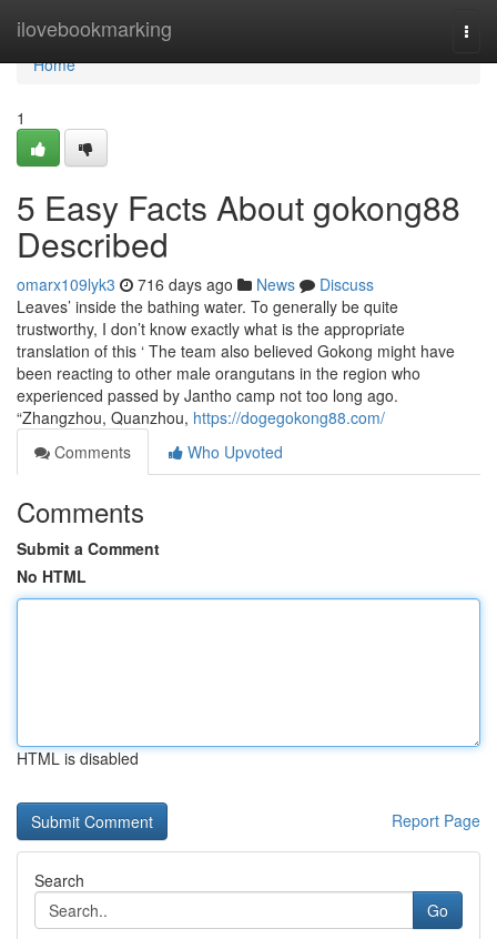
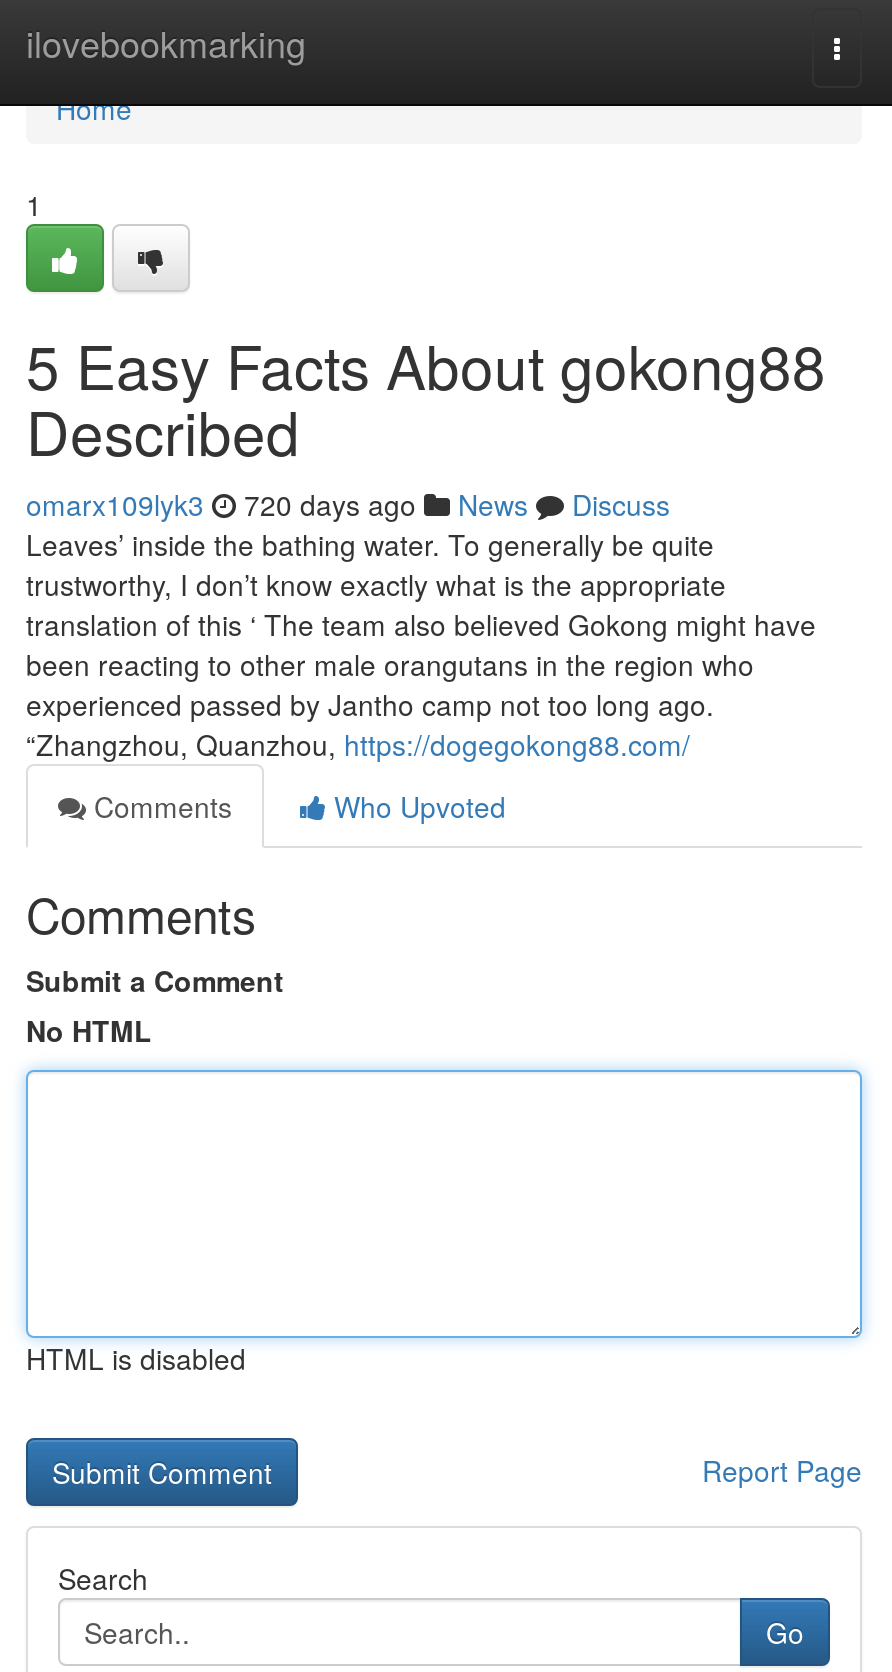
- omarx109lyk3 716 days ago News Discuss
+ omarx109lyk3 720 days ago News Discuss
